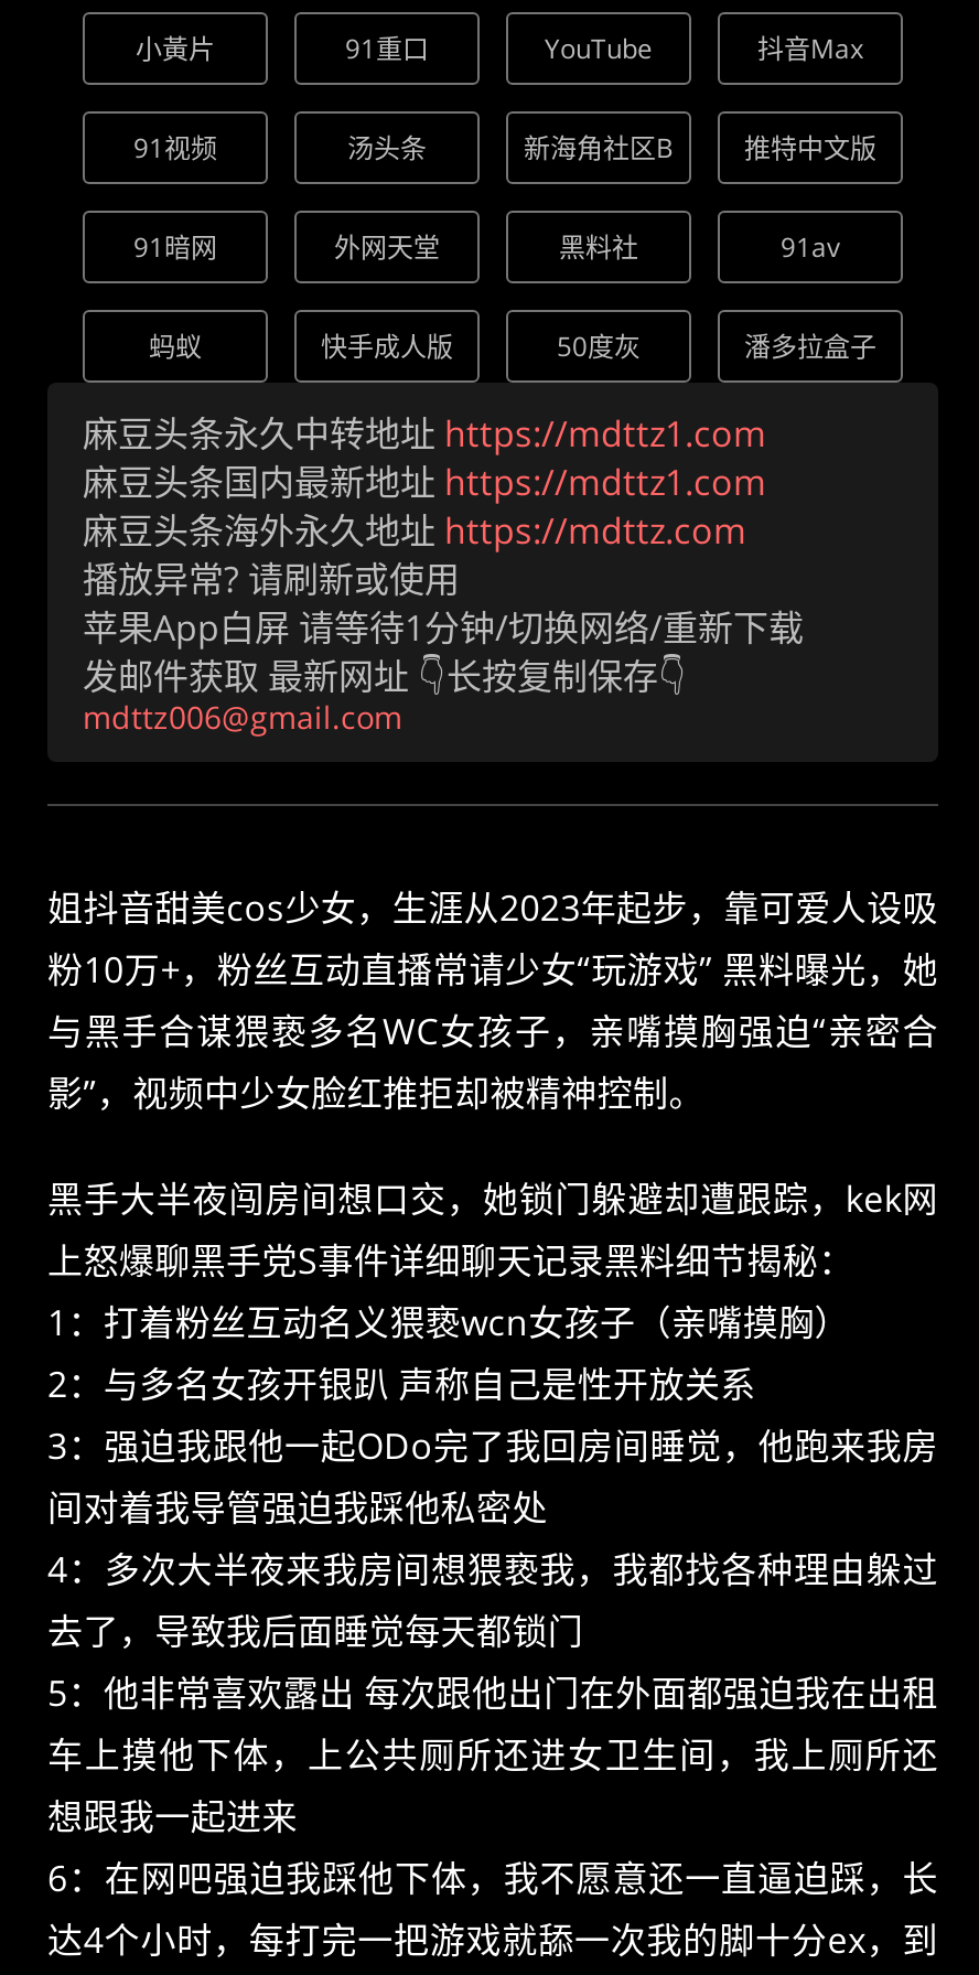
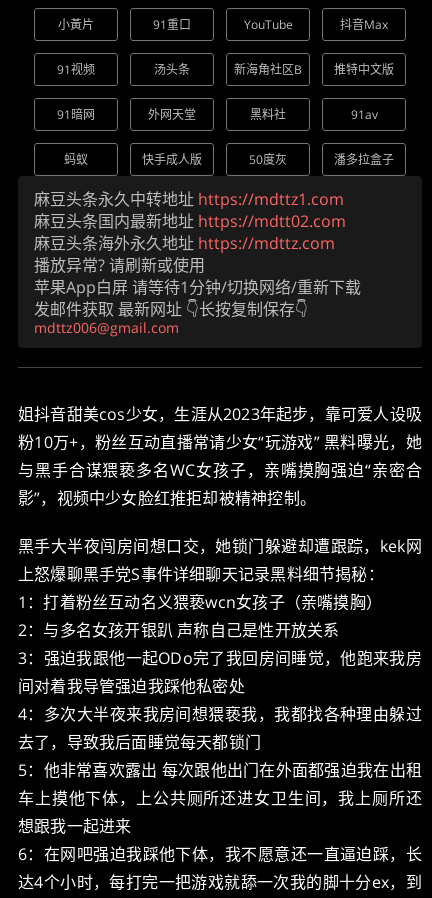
- 麻豆头条国内最新地址https://mdttz1.com
+ 麻豆头条国内最新地址https://mdtt02.com
